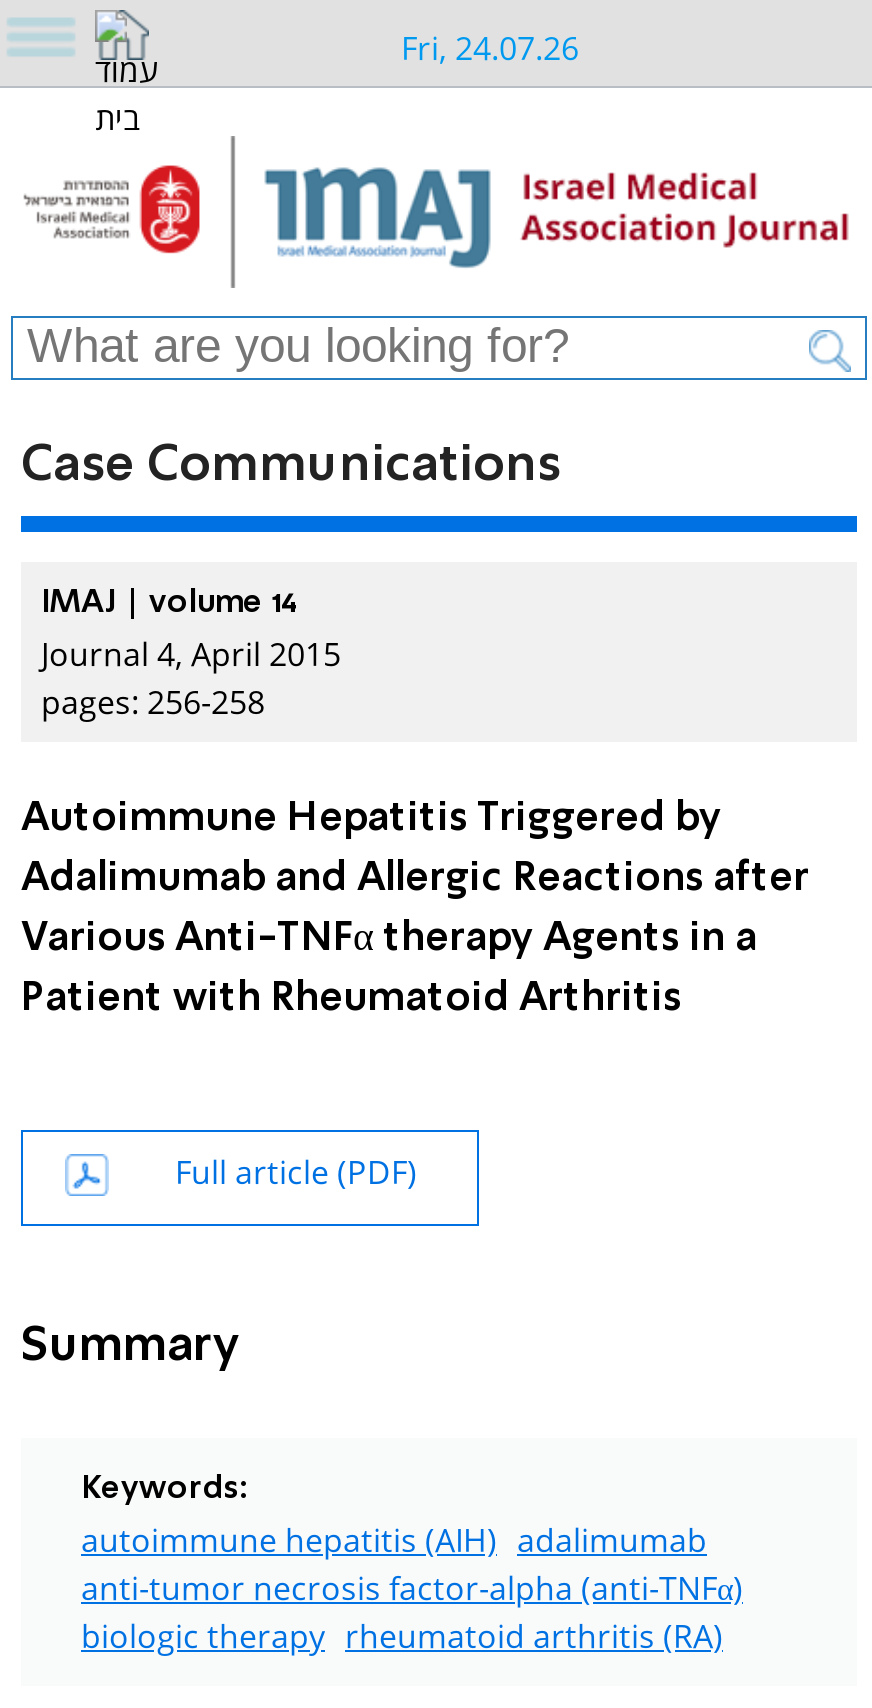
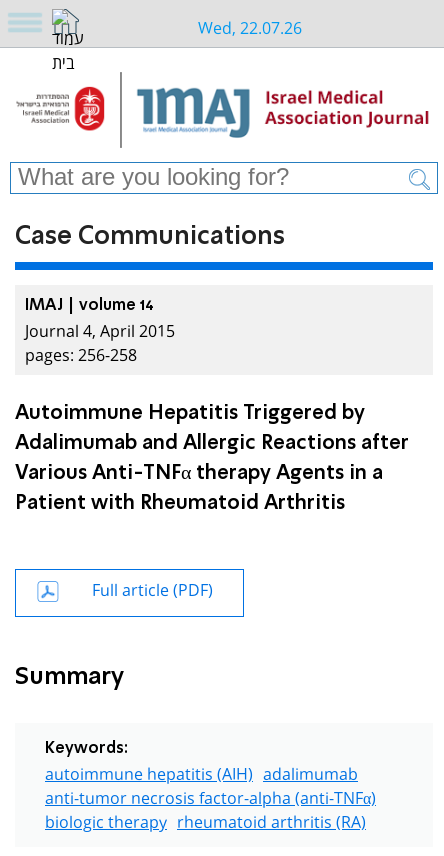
- Fri, 24.07.26
+ Wed, 22.07.26
